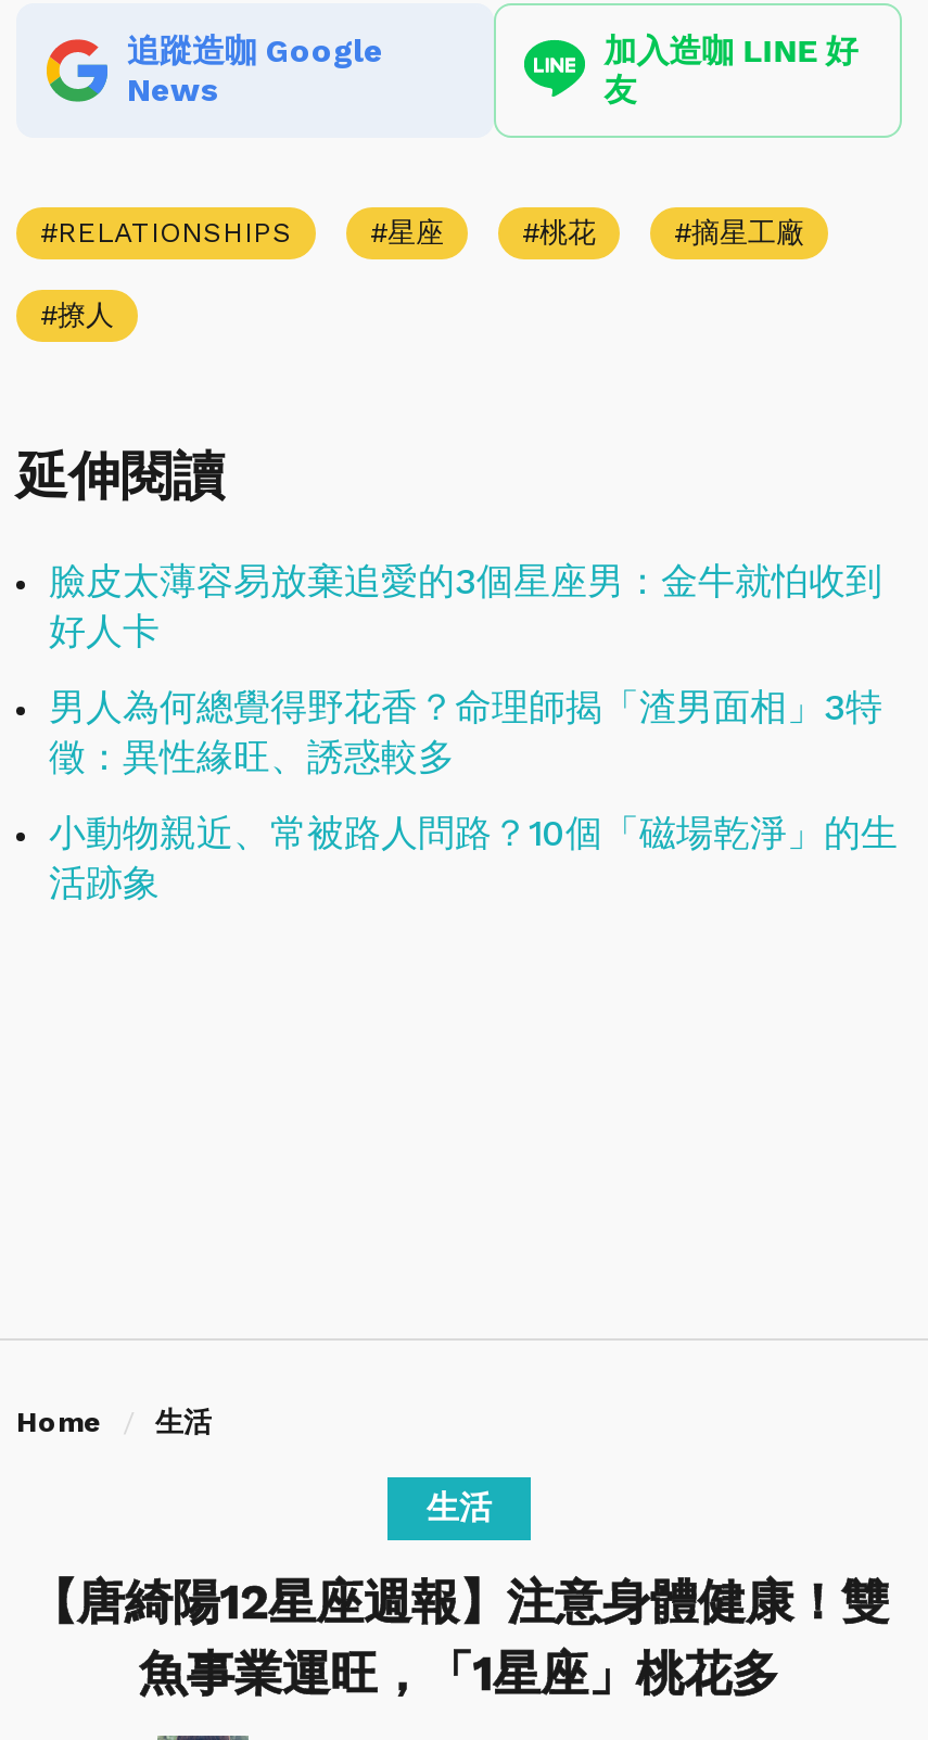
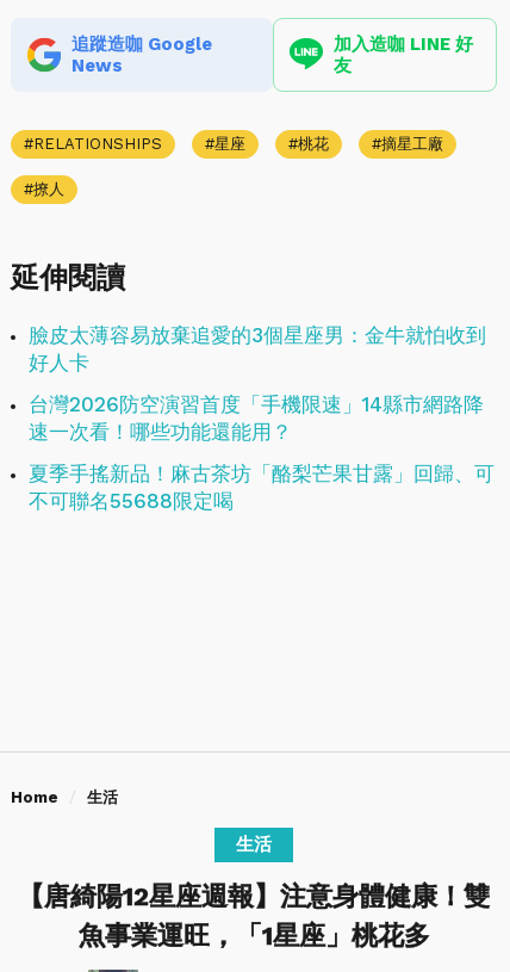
- 男人為何總覺得野花香？命理師揭「渣男面相」3特
- 徵：異性緣旺、誘惑較多
+ 台灣2026防空演習首度「手機限速」14縣市網路降
+ 速一次看！哪些功能還能用？

- 小動物親近、常被路人問路？10個「磁場乾淨」的生
- 活跡象
+ 夏季手搖新品！麻古茶坊「酪梨芒果甘露」回歸、可
+ 不可聯名55688限定喝
